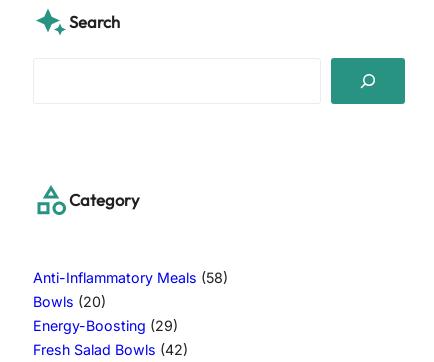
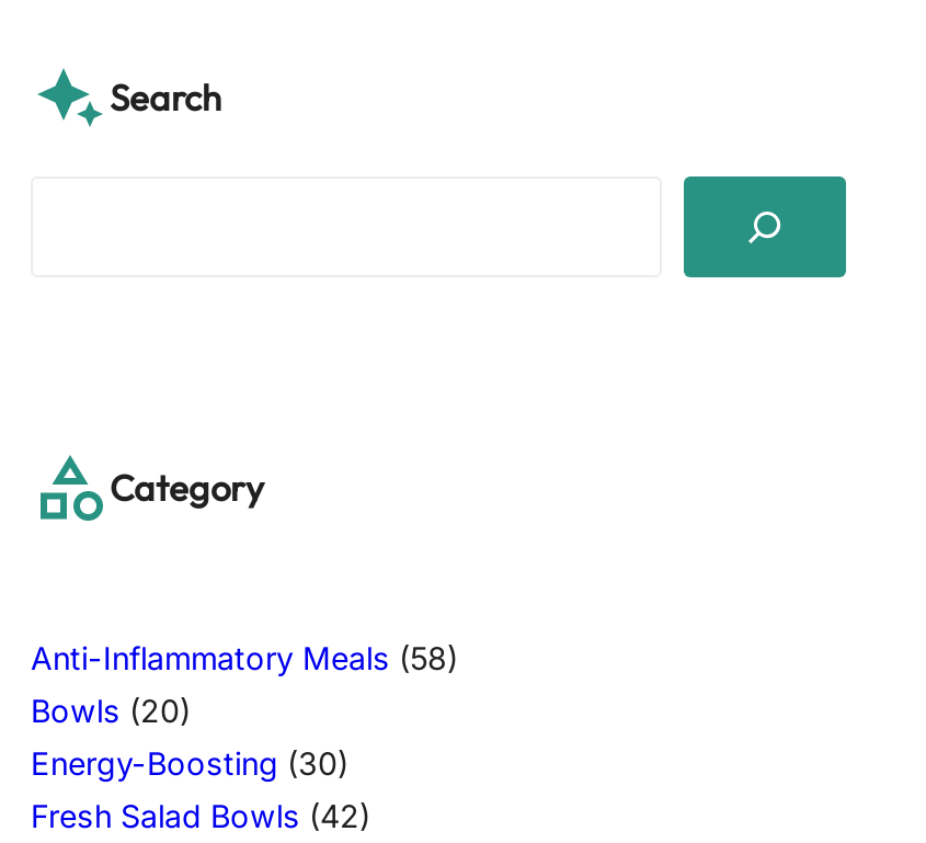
- Energy-Boosting (29)
+ Energy-Boosting (30)
